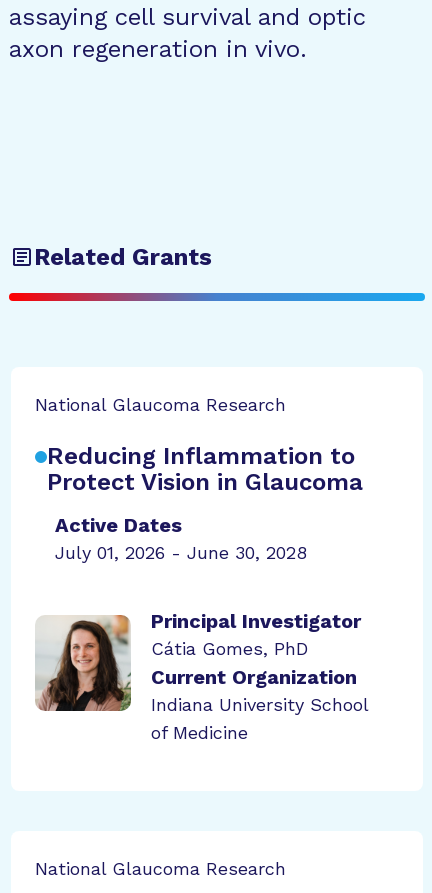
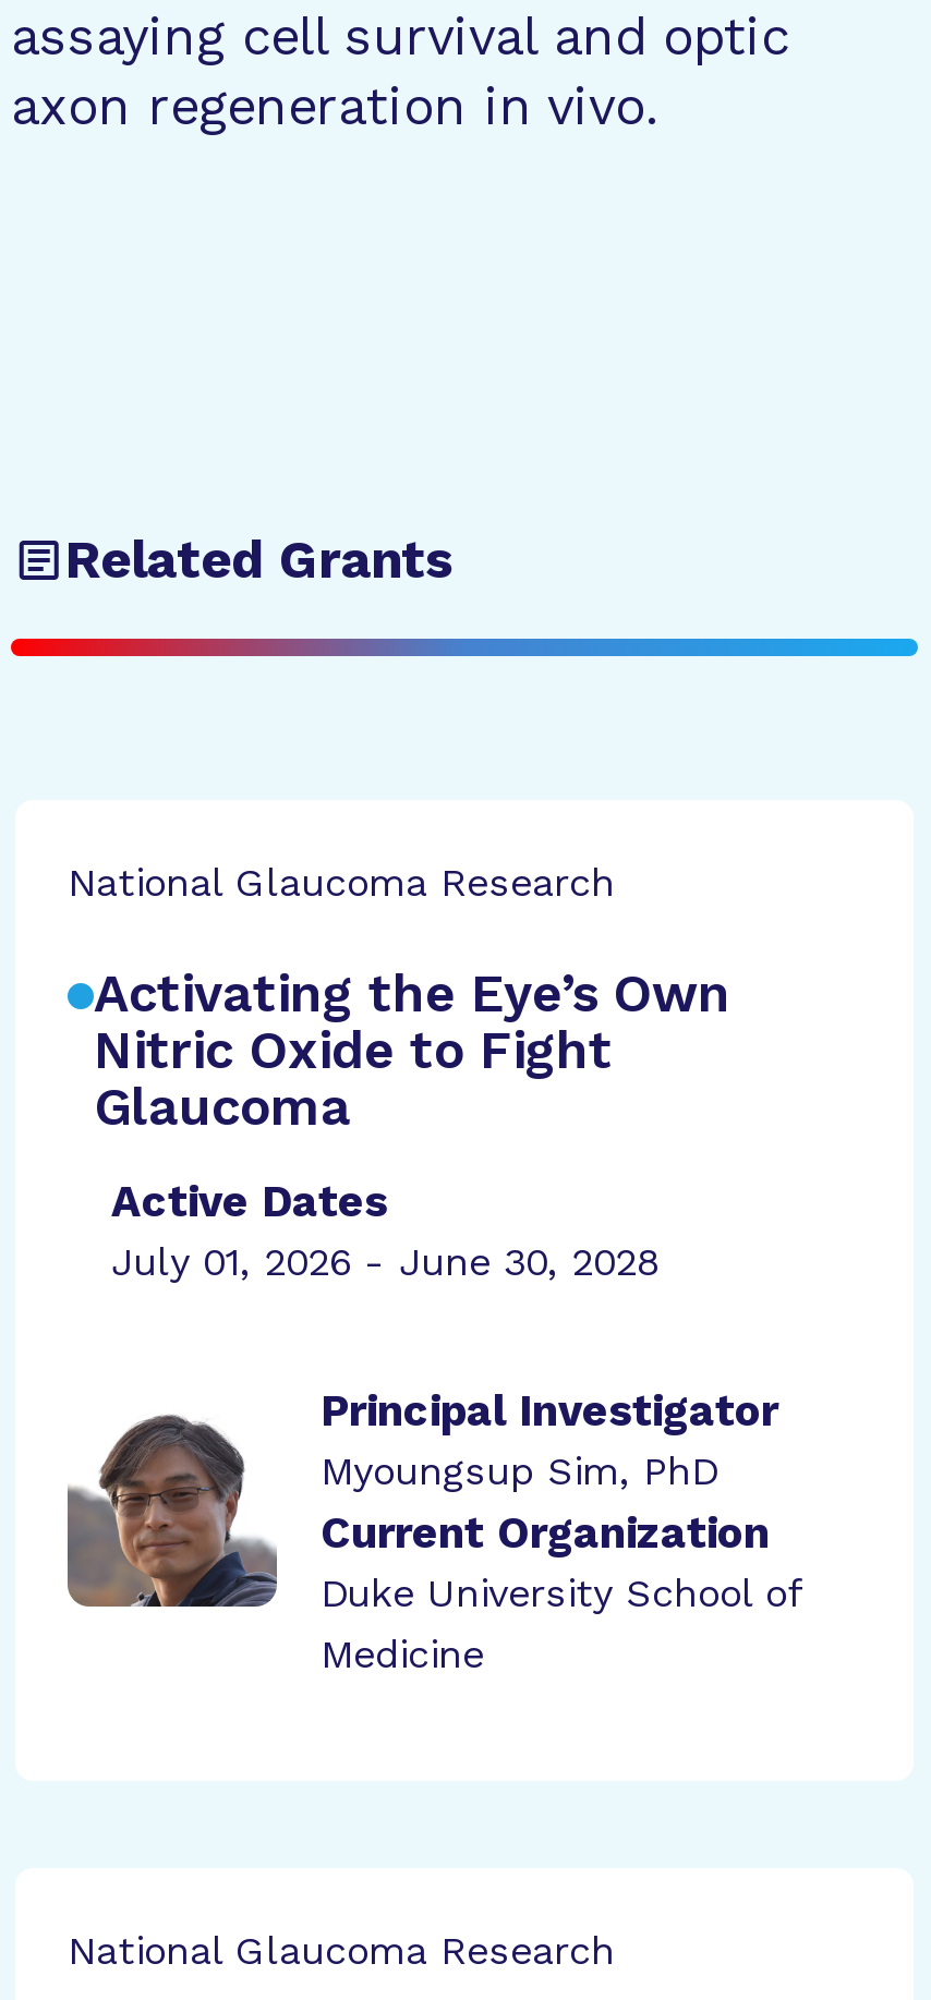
- Reducing Inflammation to
- Protect Vision in Glaucoma
+ Activating the Eye’s Own
+ Nitric Oxide to Fight
+ Glaucoma

- [image]
- Cátia Gomes, PhD
+ [image]
+ Myoungsup Sim, PhD

- Indiana University School
- of Medicine
+ Duke University School of
+ Medicine
